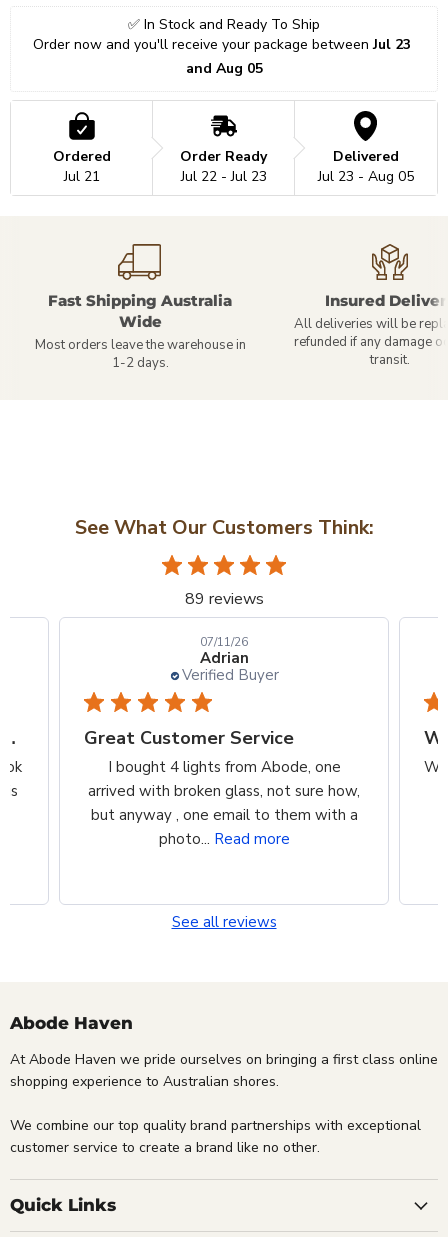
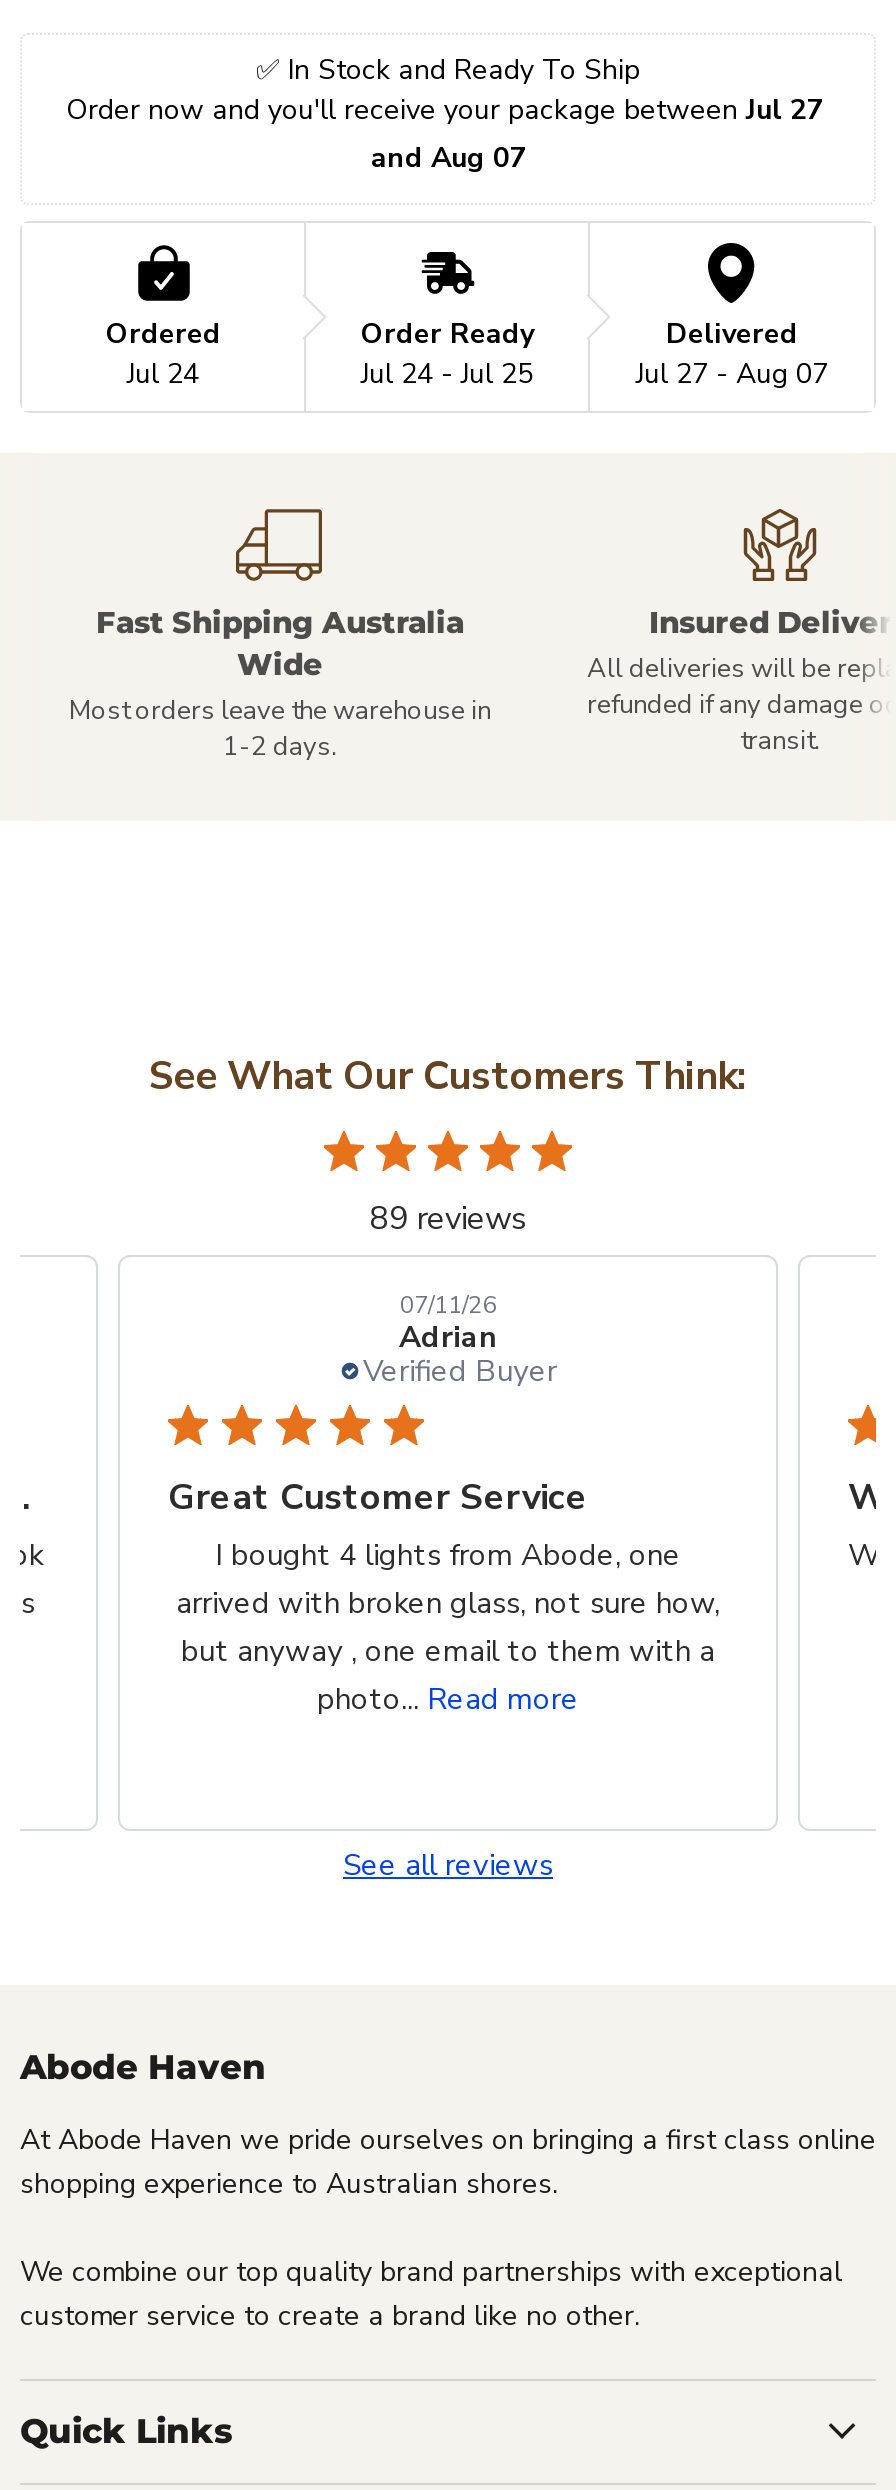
- Order now and you'll receive your package between Jul 23
+ Order now and you'll receive your package between Jul 27

- and Aug 05
+ and Aug 07

- Jul 21
+ Jul 24

- Jul 22 - Jul 23
+ Jul 24 - Jul 25

- Jul 23 - Aug 05
+ Jul 27 - Aug 07
